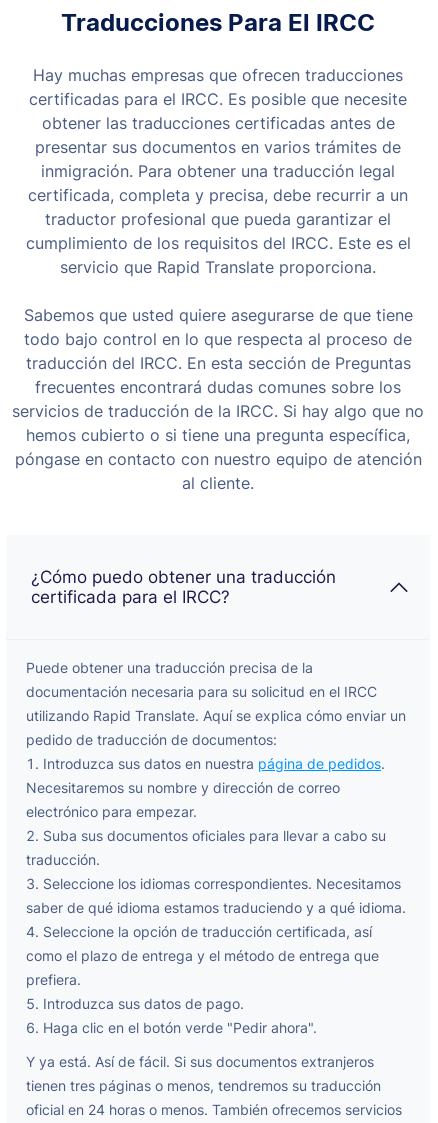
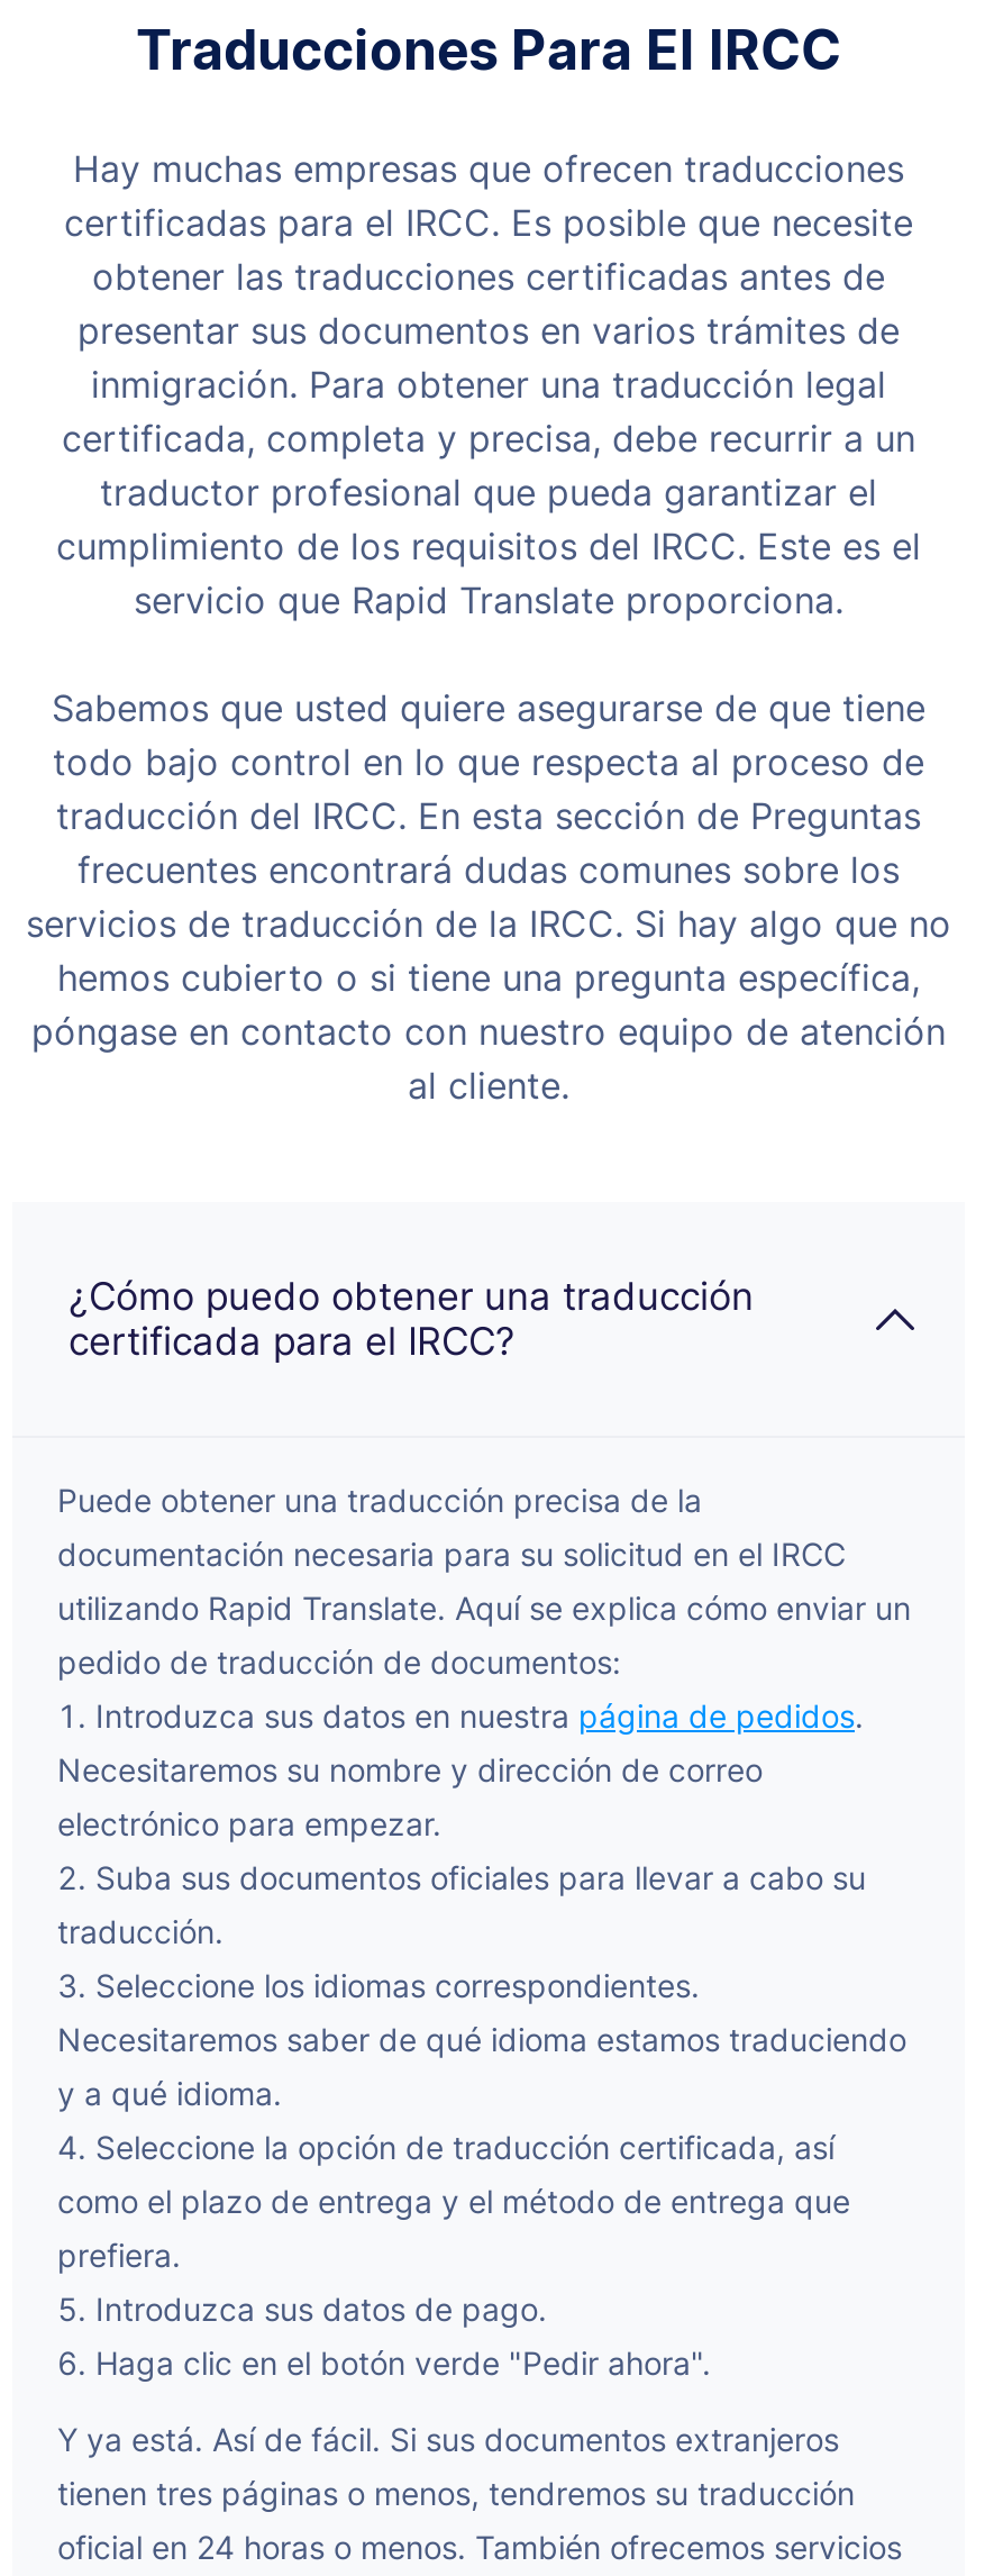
- Seleccione los idiomas correspondientes. Necesitamos
- saber de qué idioma estamos traduciendo y a qué idioma.
+ Seleccione los idiomas correspondientes.
+ Necesitaremos saber de qué idioma estamos traduciendo
+ y a qué idioma.
